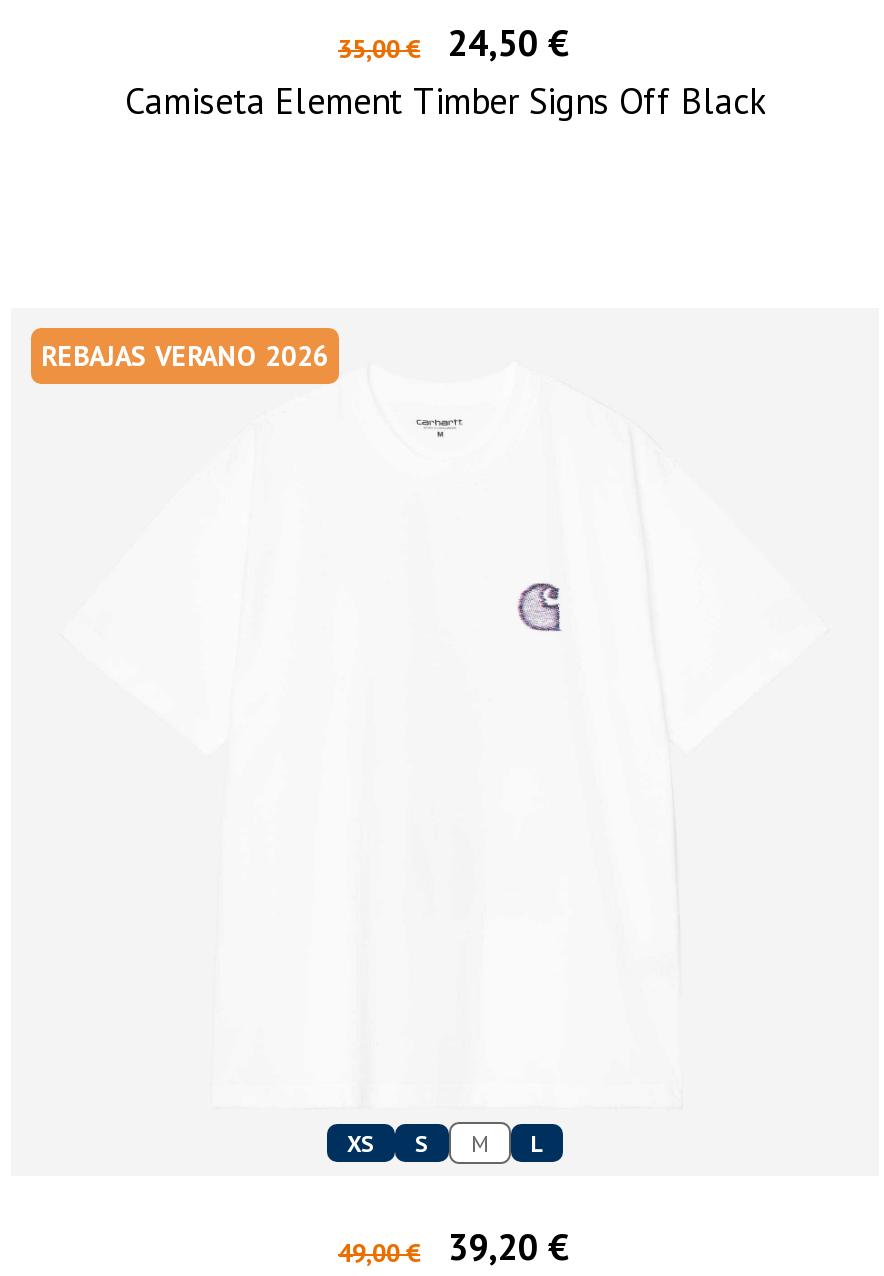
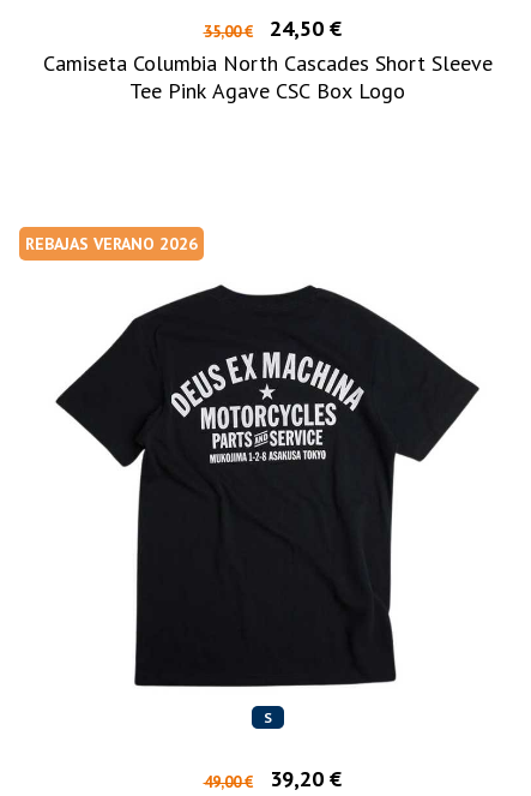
- Camiseta Element Timber Signs Off Black
+ Camiseta Columbia North Cascades Short Sleeve
+ Tee Pink Agave CSC Box Logo

+ [image]

- XS

- M
- L
